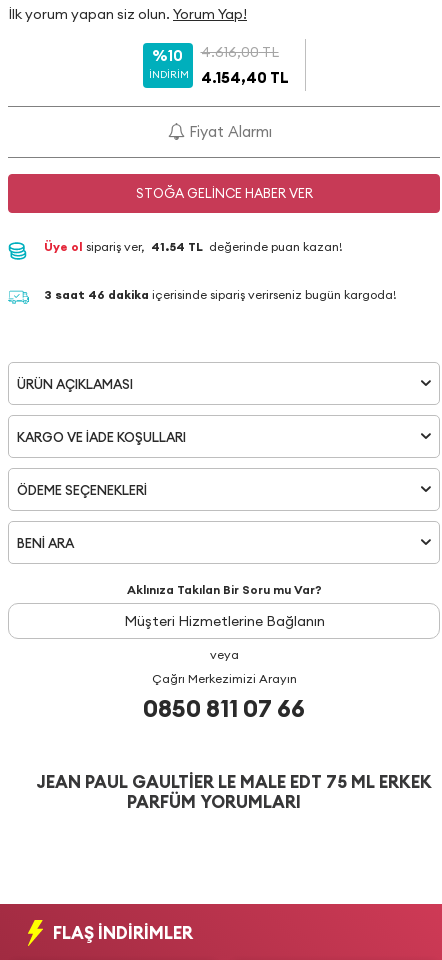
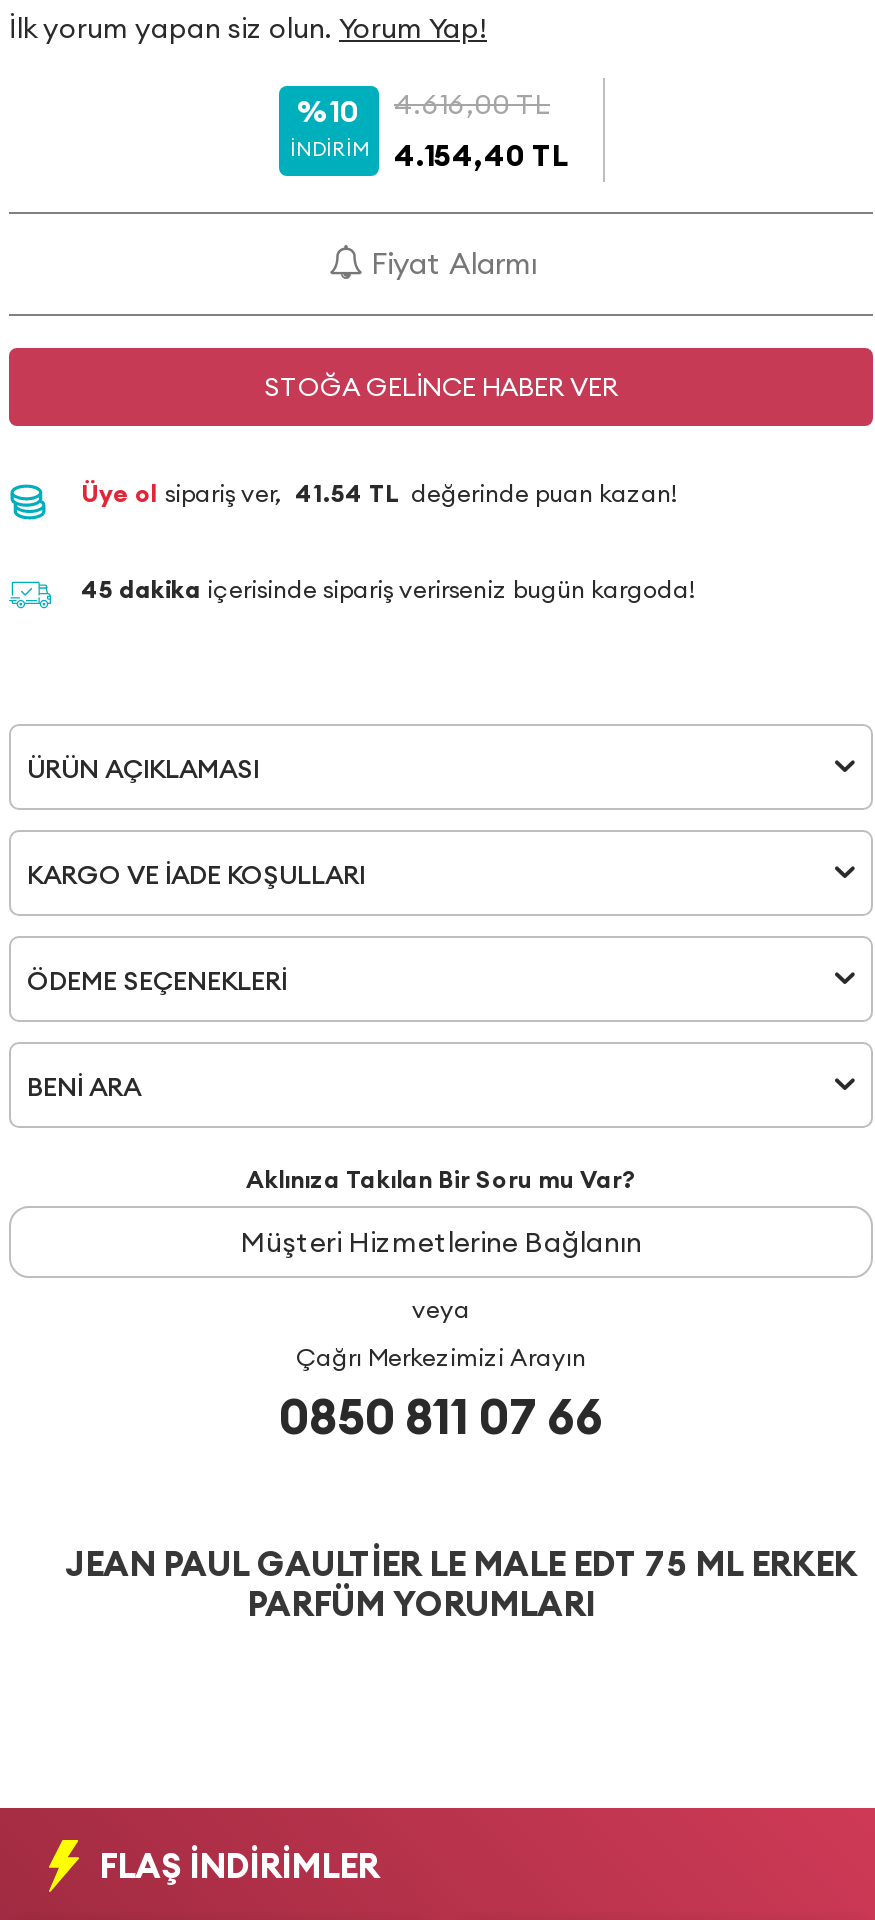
- 3 saat 46 dakika içerisinde sipariş verirseniz bugün kargoda!
+ 45 dakika içerisinde sipariş verirseniz bugün kargoda!
